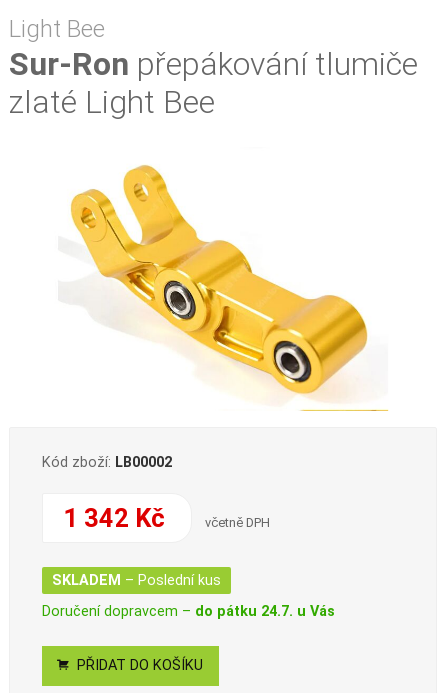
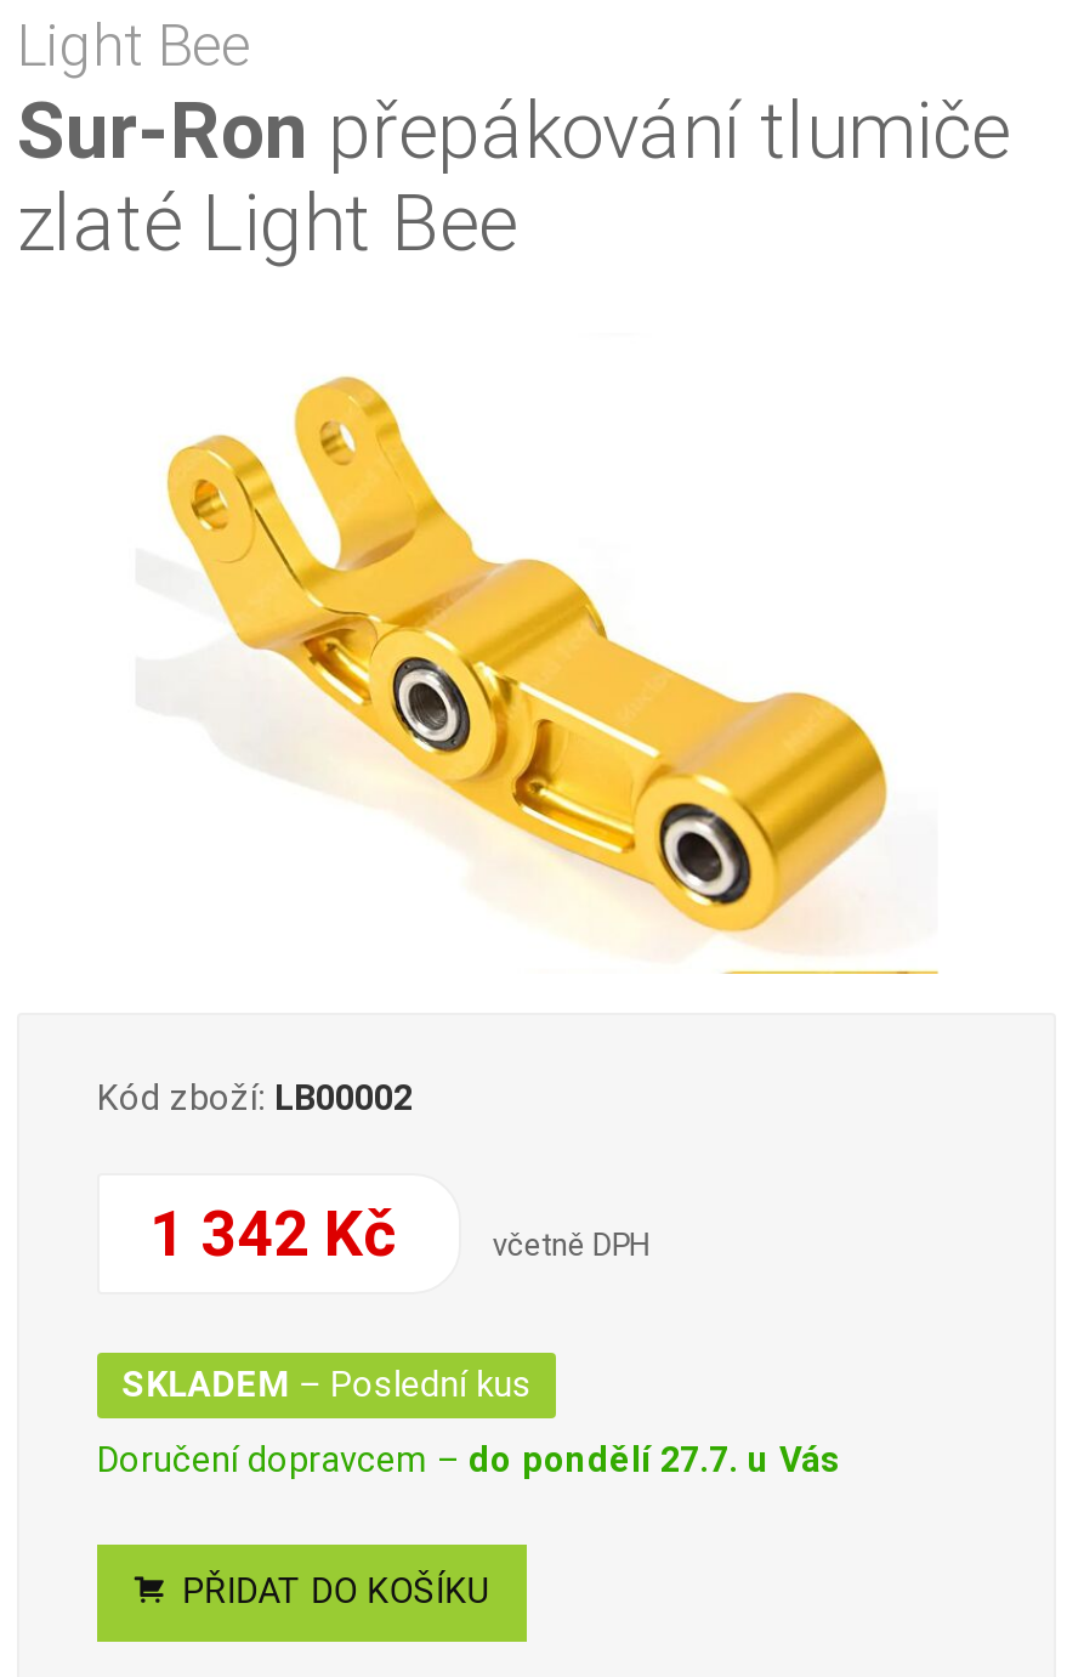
- Doručení dopravcem – do pátku 24.7. u Vás
+ Doručení dopravcem – do pondělí 27.7. u Vás
